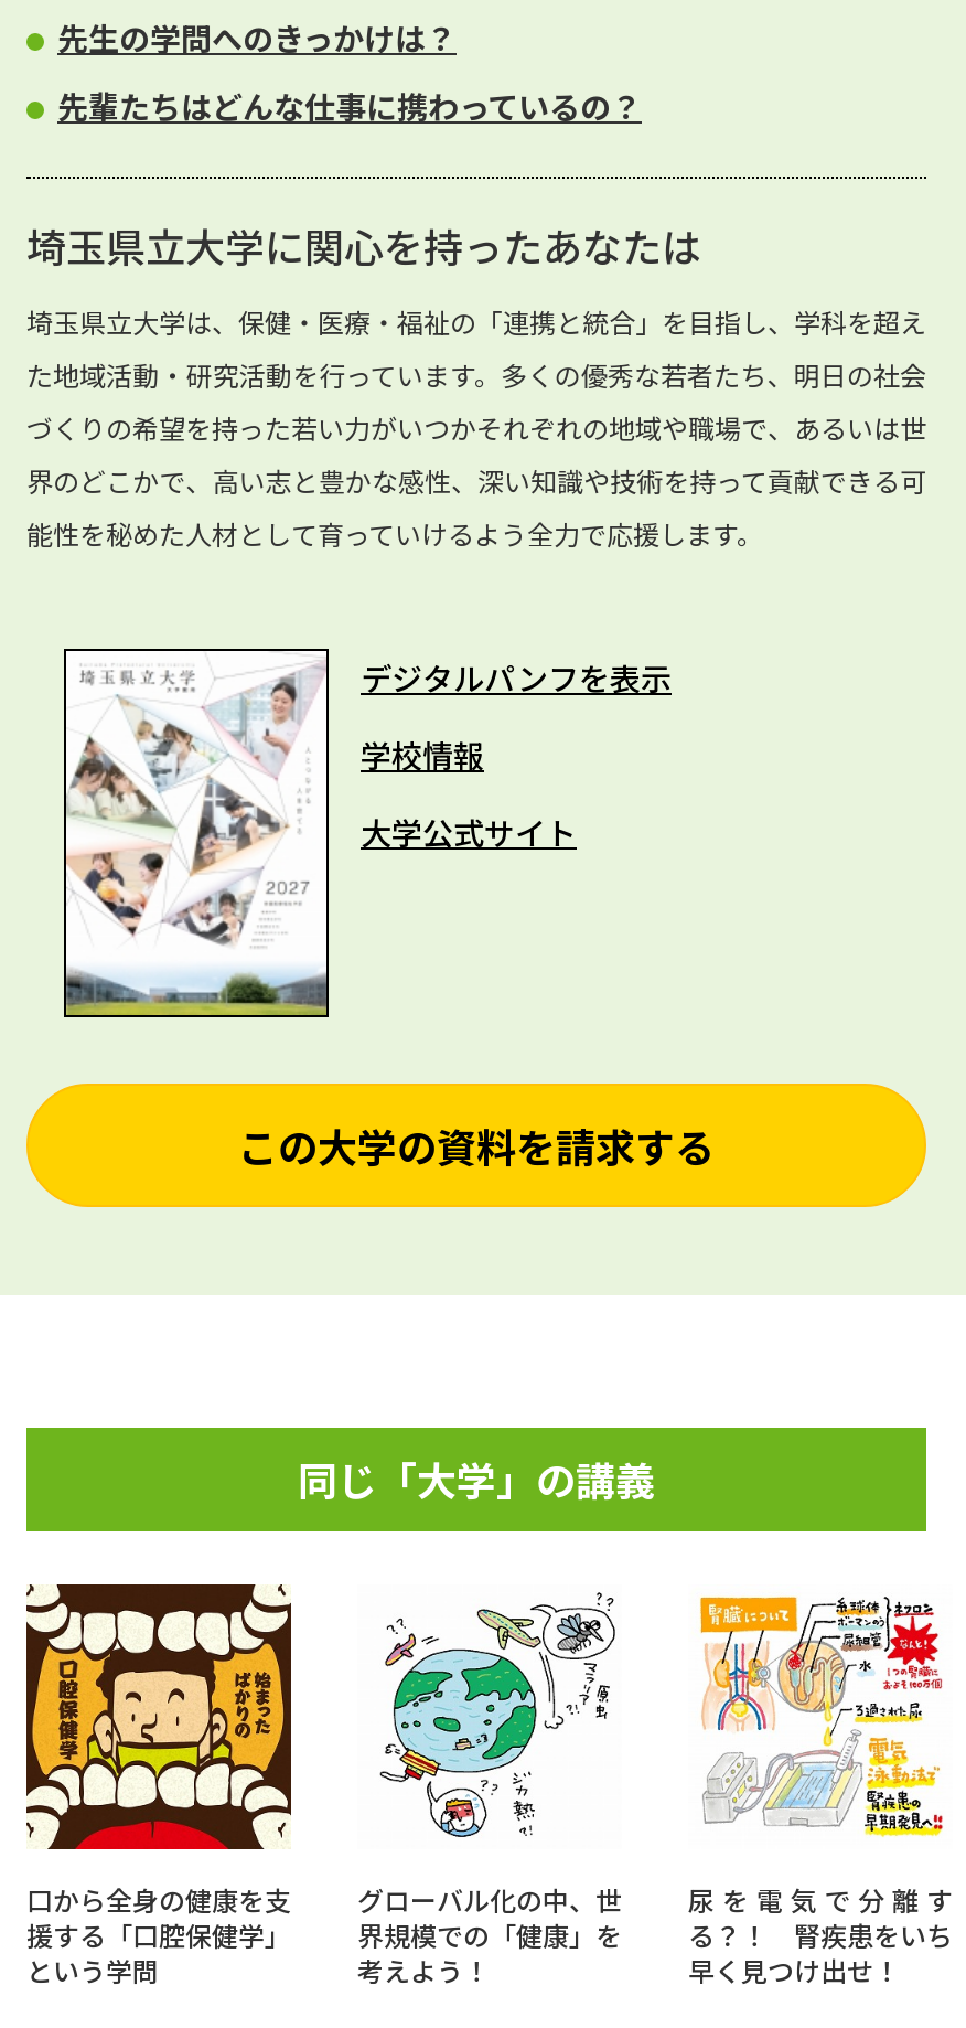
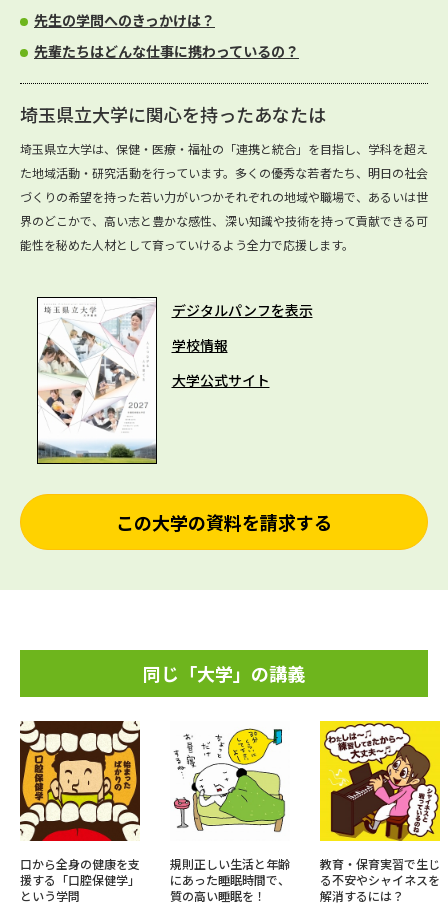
- [image]
- グローバル化の中、世
- 界規模での「健康」を
- 考えよう！
+ [image]
+ 規則正しい生活と年齢
+ にあった睡眠時間で、
+ 質の高い睡眠を！

- [image]
- 尿を電気で分離す
- る？！ 腎疾患をいち
- 早く見つけ出せ！
+ [image]
+ 教育・保育実習で生じ
+ る不安やシャイネスを
+ 解消するには？
